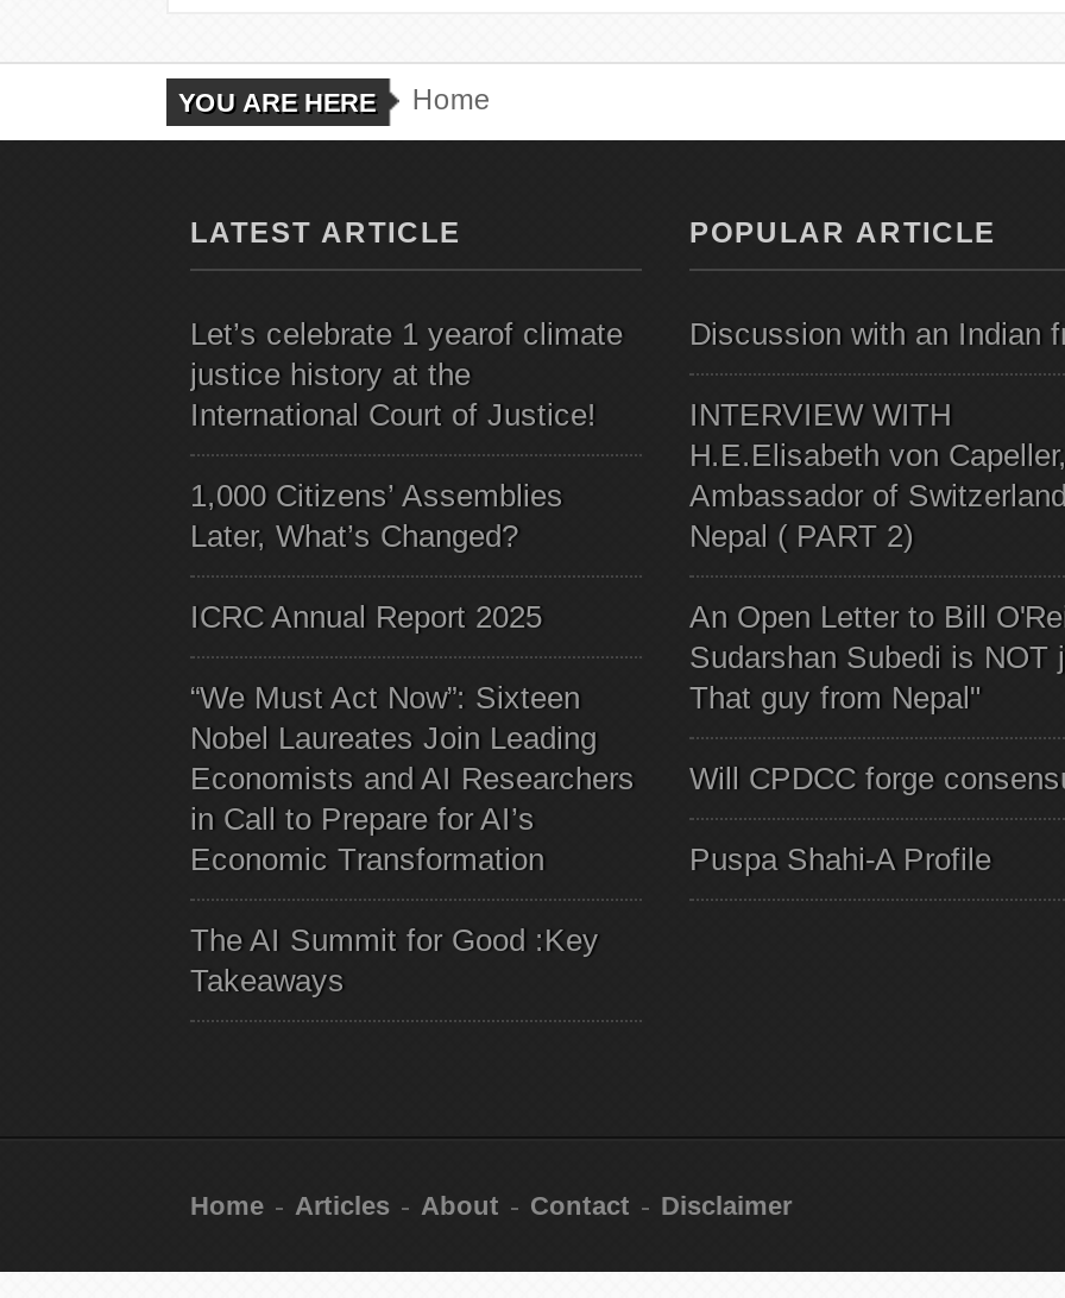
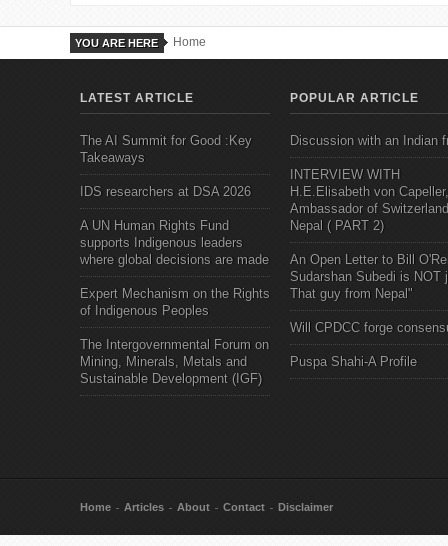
- Let’s celebrate 1 yearof climate
- justice history at the
- International Court of Justice!
- 1,000 Citizens’ Assemblies
- Later, What’s Changed?
- ICRC Annual Report 2025
- “We Must Act Now”: Sixteen
- Nobel Laureates Join Leading
- Economists and AI Researchers
- in Call to Prepare for AI’s
- Economic Transformation

+ IDS researchers at DSA 2026
+ A UN Human Rights Fund
+ supports Indigenous leaders
+ where global decisions are made
+ Expert Mechanism on the Rights
+ of Indigenous Peoples
+ The Intergovernmental Forum on
+ Mining, Minerals, Metals and
+ Sustainable Development (IGF)

moved up: The AI Summit for Good :Key | Takeaways
